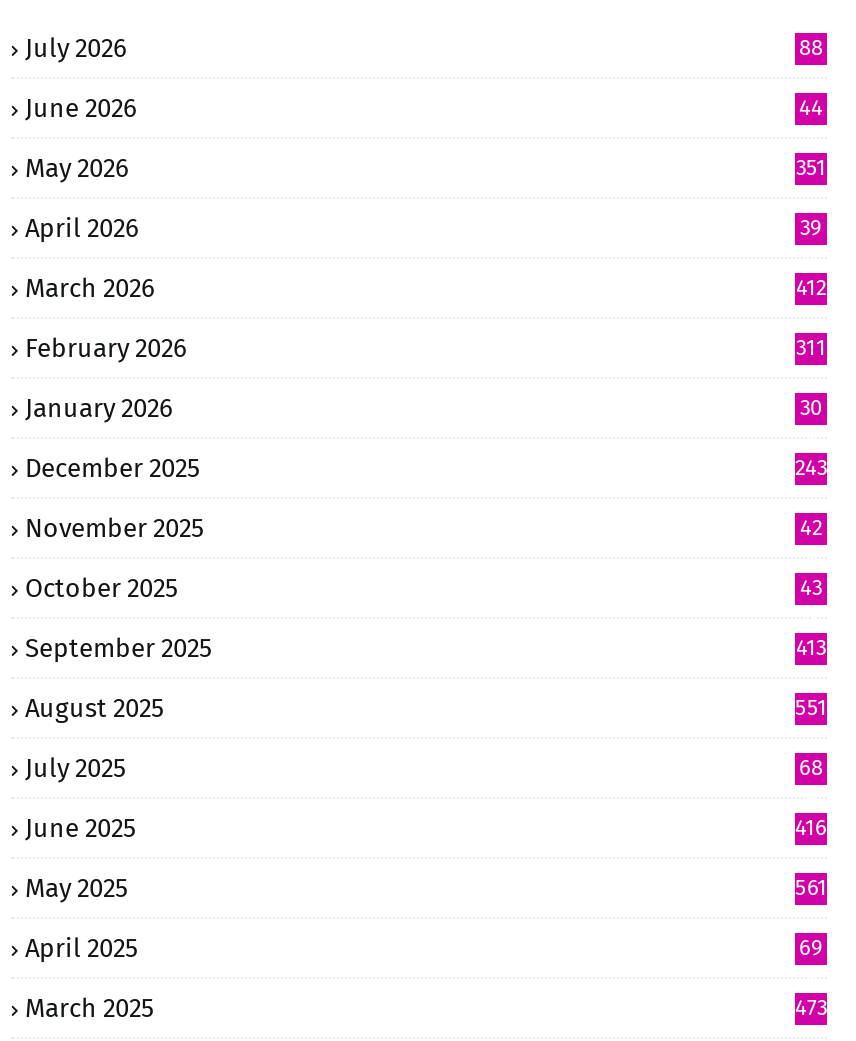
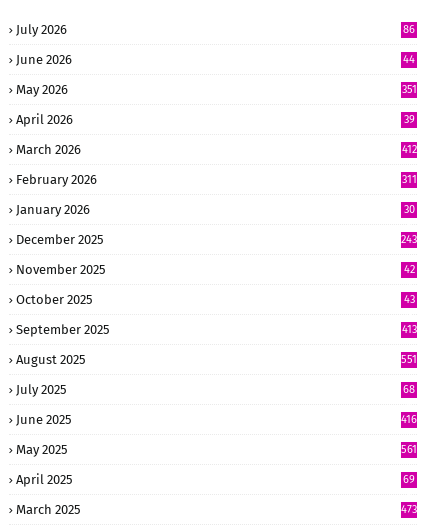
- 88
+ 86
